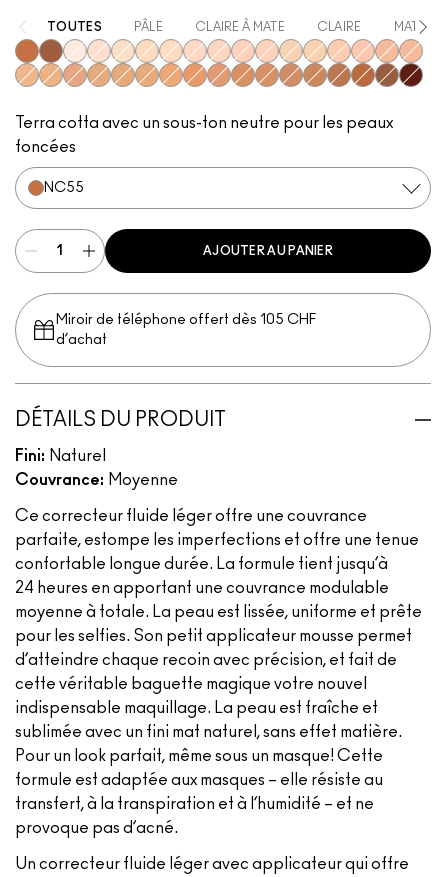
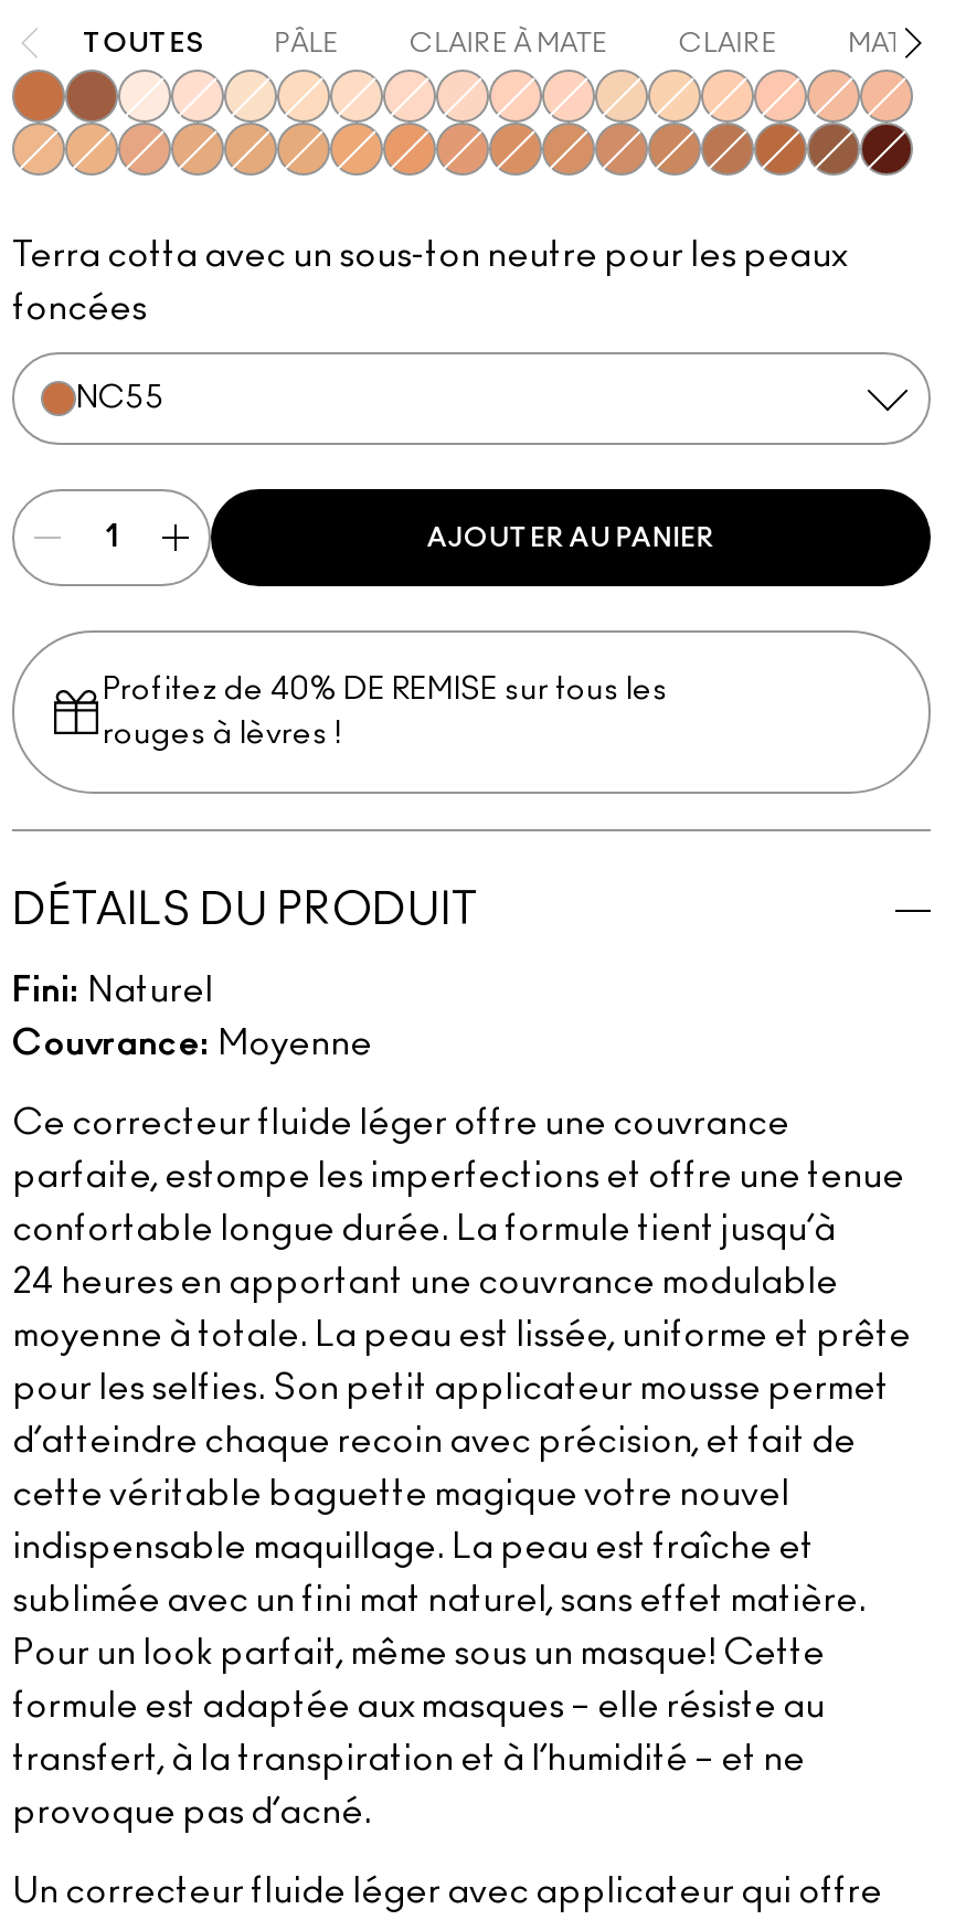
- Miroir de téléphone offert dès 105 CHF
- d’achat
+ Profitez de 40% DE REMISE sur tous les
+ rouges à lèvres !
